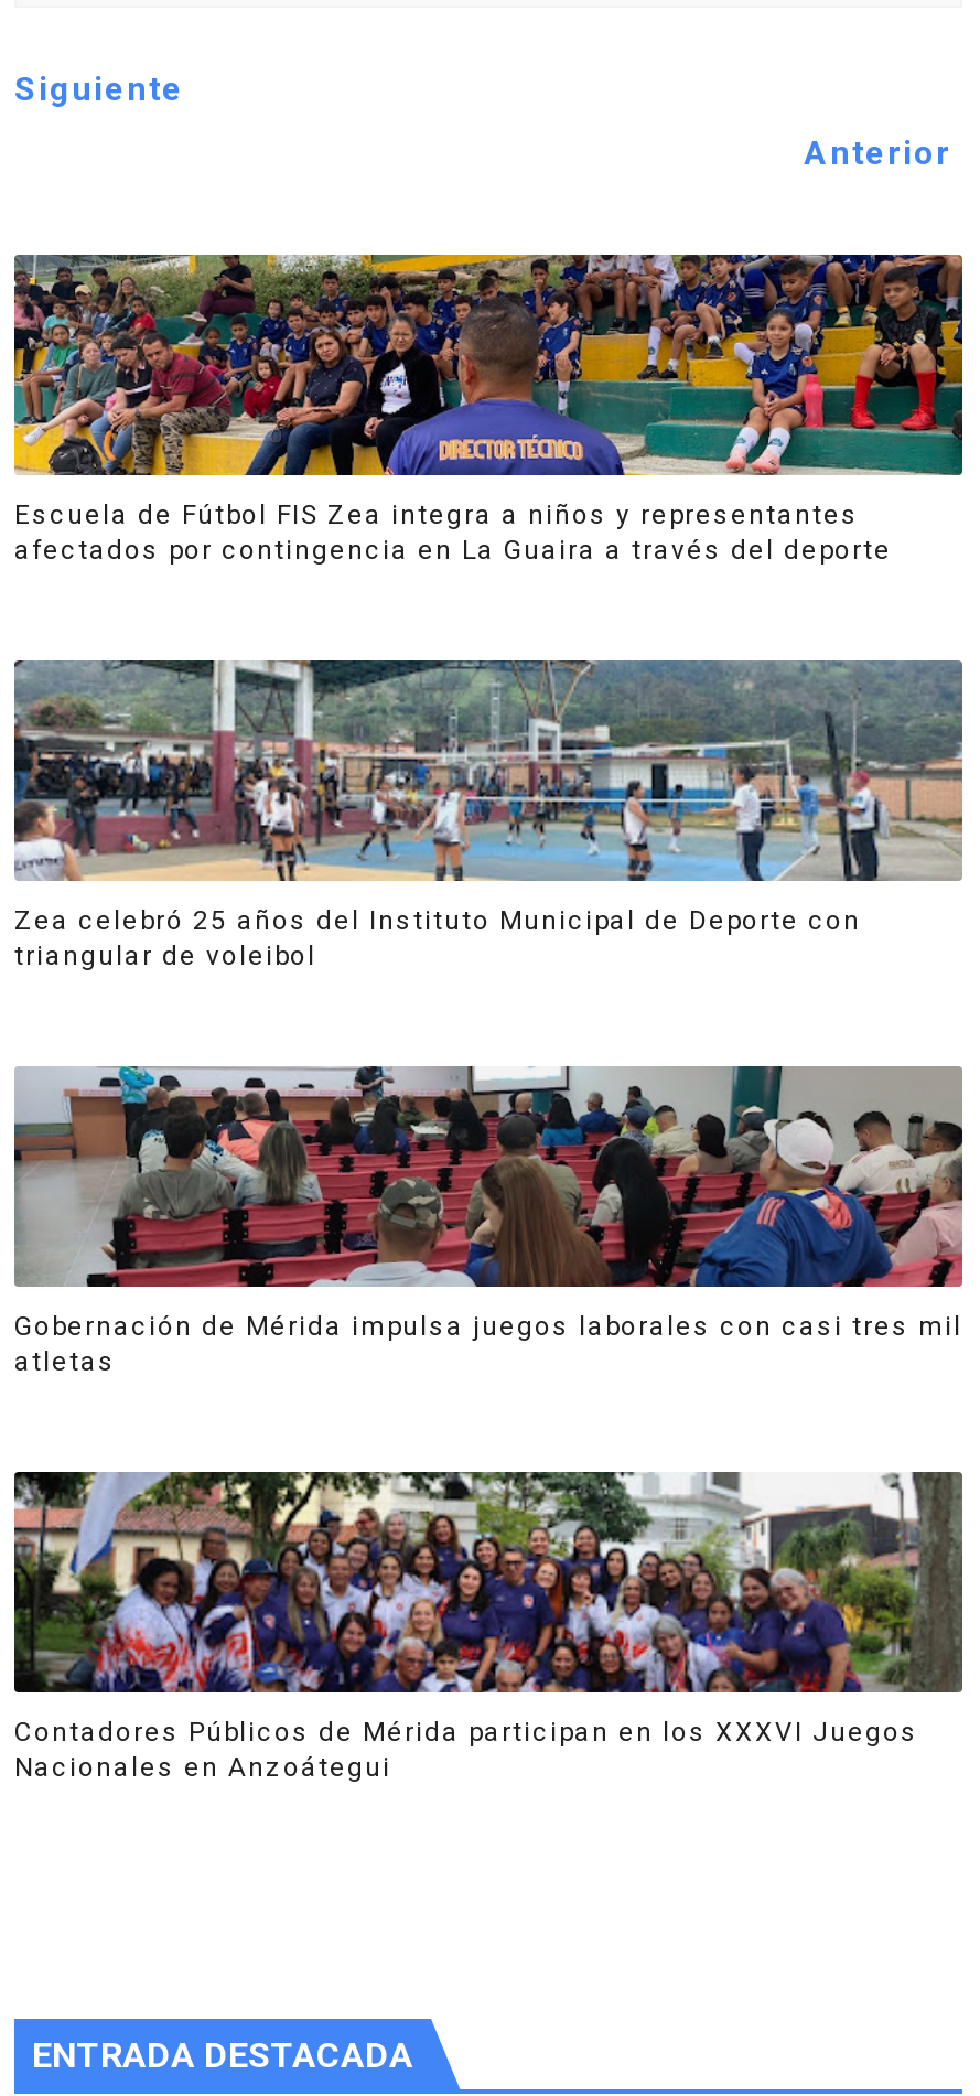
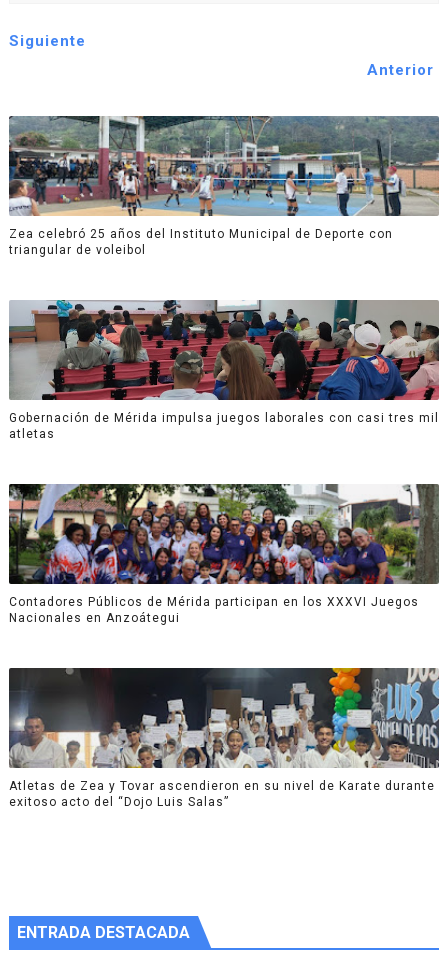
- [image]
- Escuela de Fútbol FIS Zea integra a niños y representantes
- afectados por contingencia en La Guaira a través del deporte

moved up: [image] | Zea celebró 25 años del Instituto Municipal de Deporte con | triangular de voleibol | Gobernación de Mérida impulsa juegos laborales con casi tres mil | atletas | Contadores Públicos de Mérida participan en los XXXVI Juegos | Nacionales en Anzoátegui

+ [image]
+ Atletas de Zea y Tovar ascendieron en su nivel de Karate durante
+ exitoso acto del “Dojo Luis Salas”
